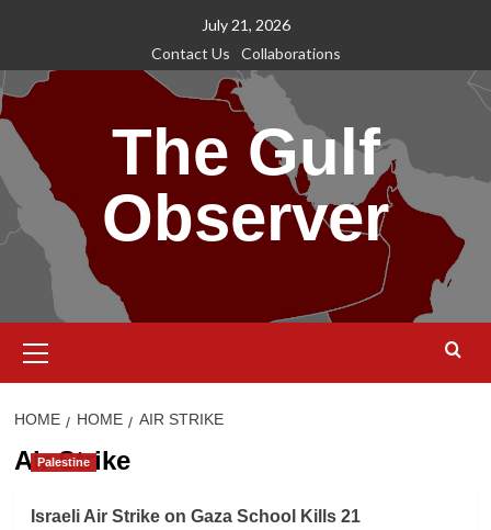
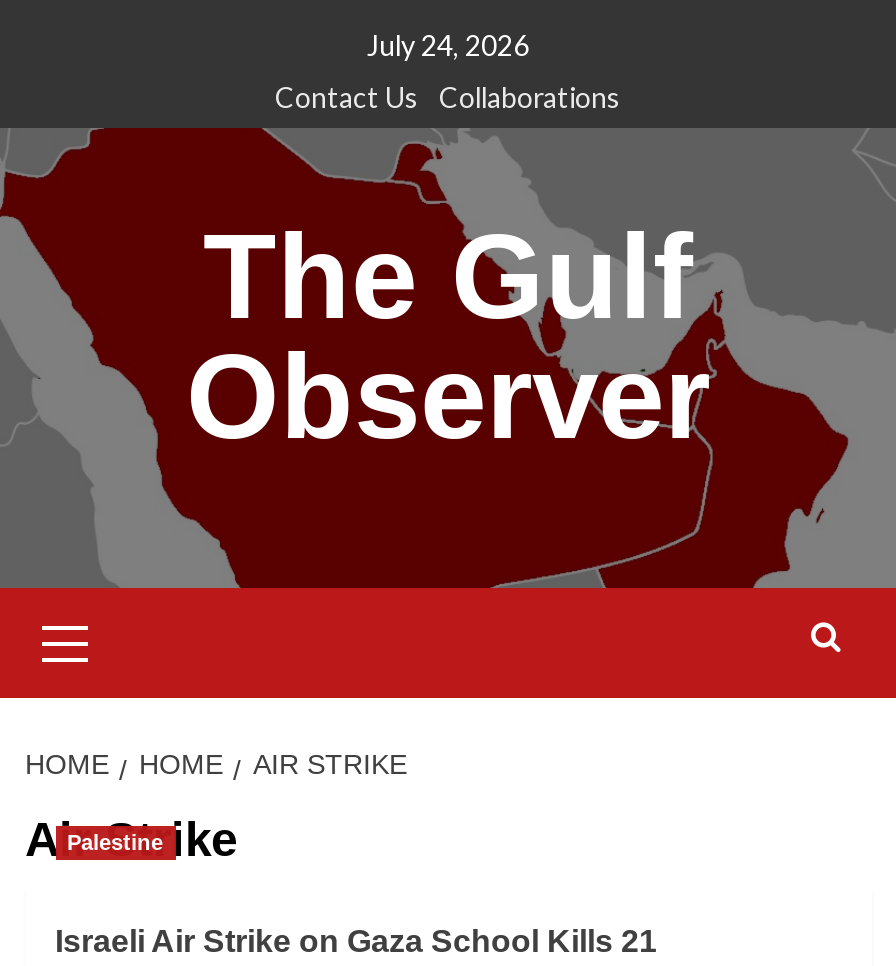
- July 21, 2026
+ July 24, 2026
